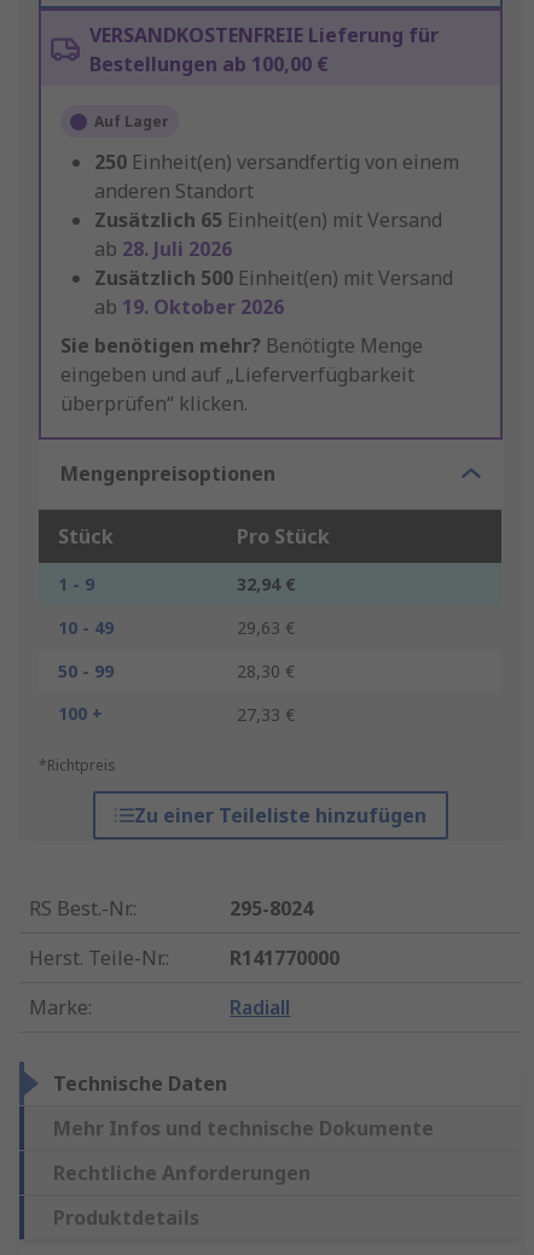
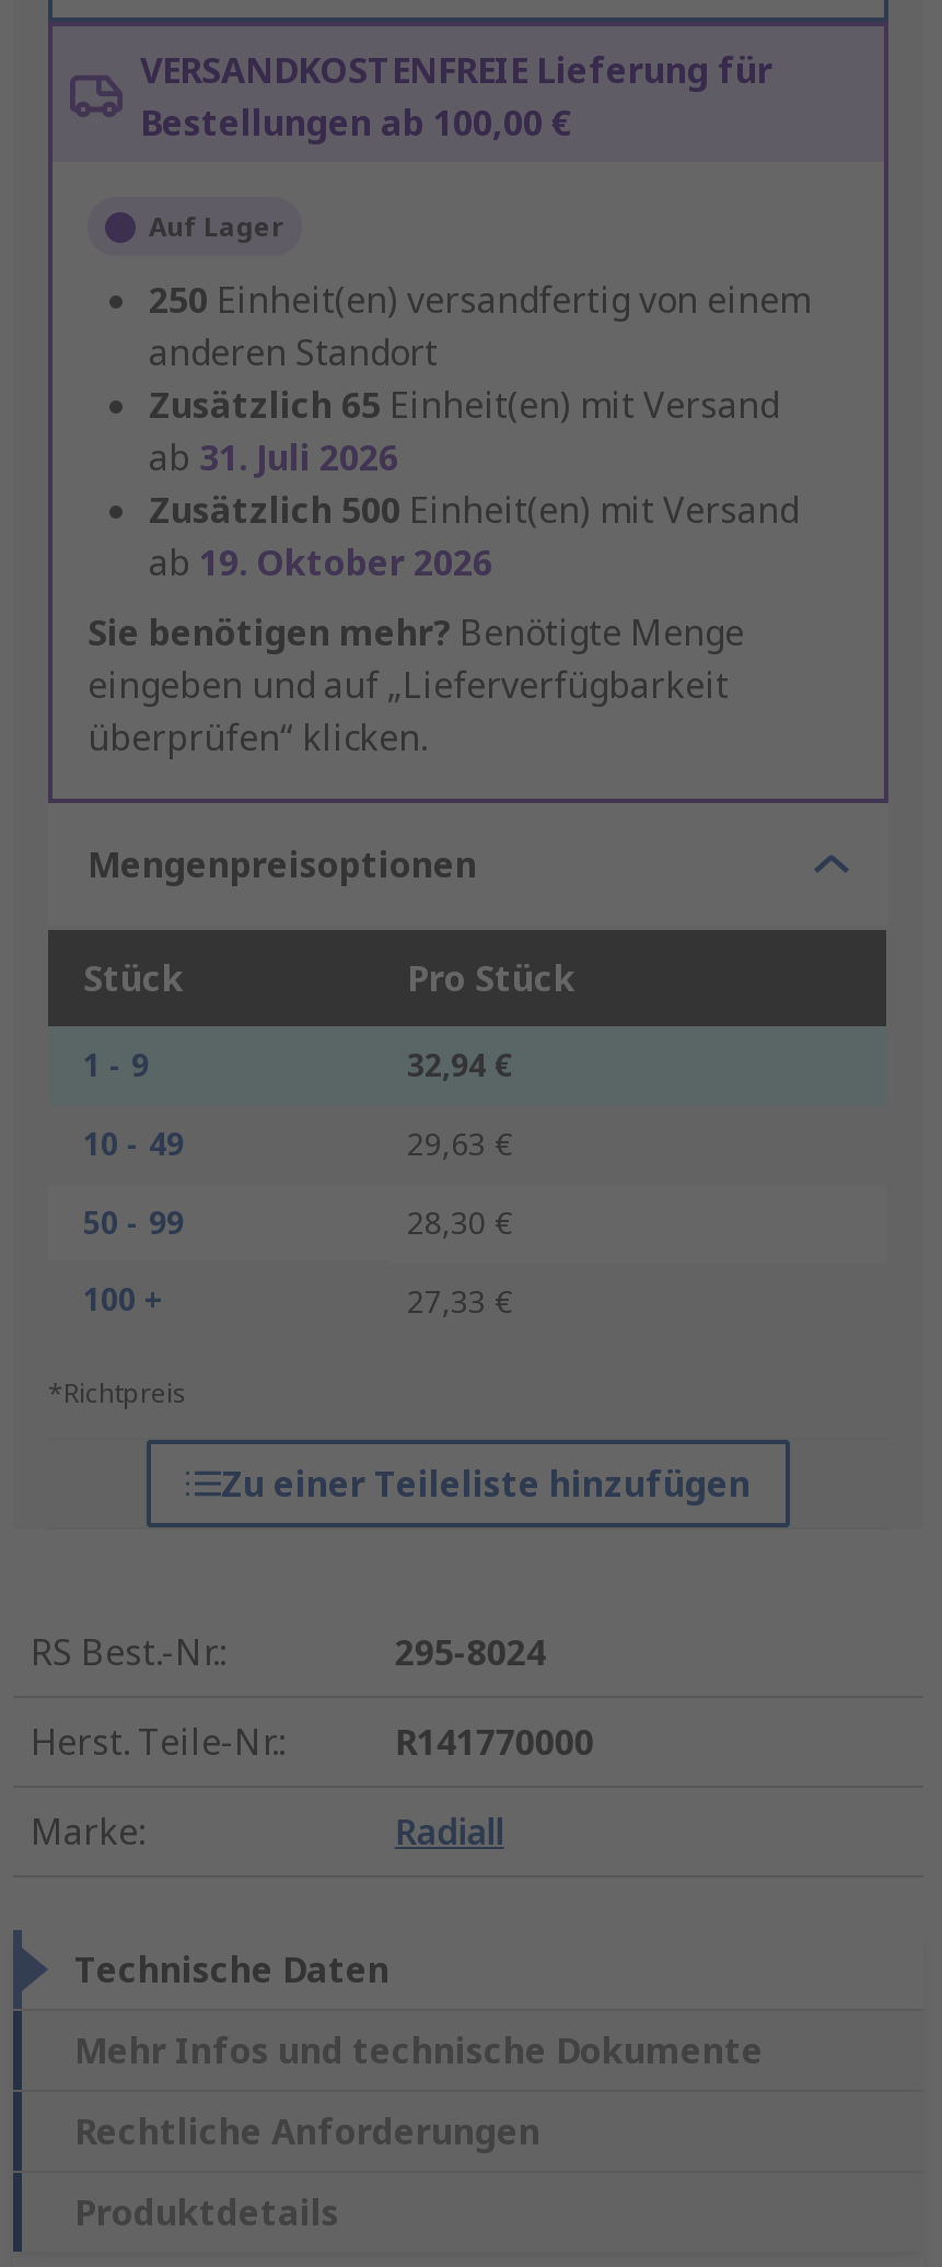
- ab 28. Juli 2026
+ ab 31. Juli 2026
